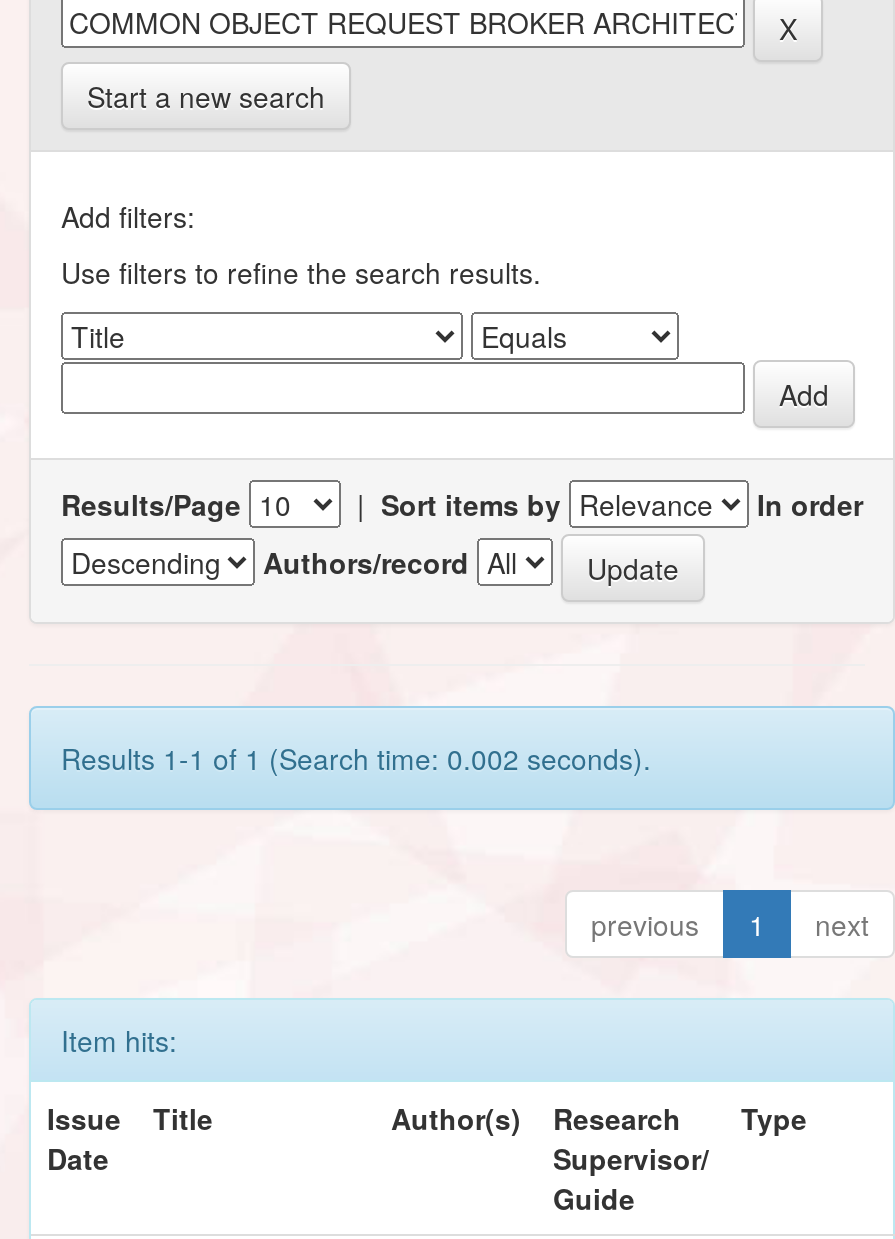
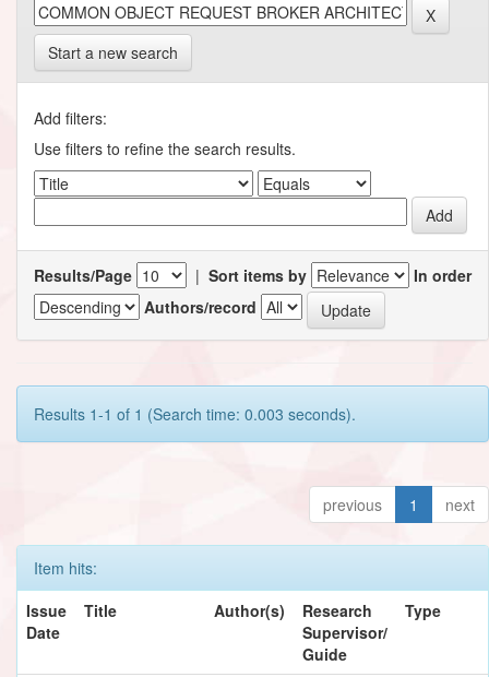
- Results 1-1 of 1 (Search time: 0.002 seconds).
+ Results 1-1 of 1 (Search time: 0.003 seconds).
